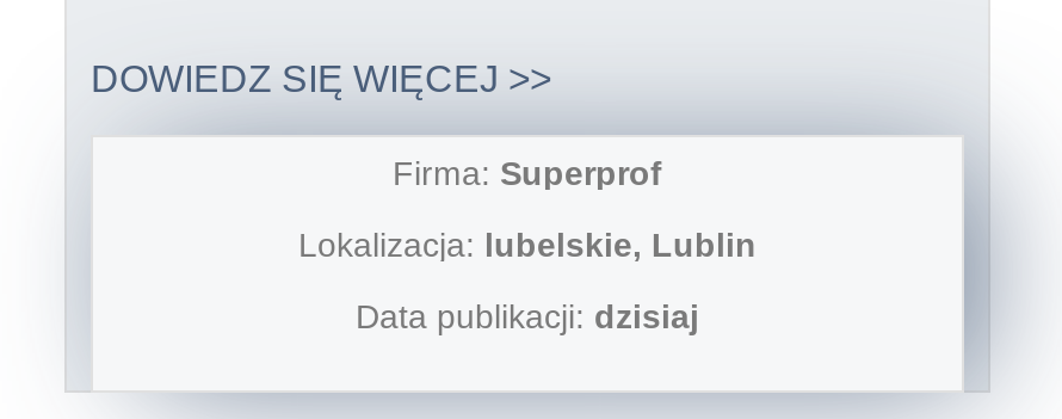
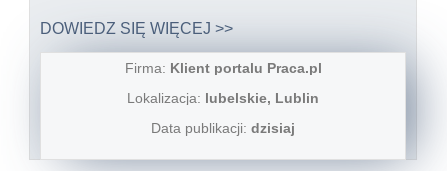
- Firma: Superprof
+ Firma: Klient portalu Praca.pl
